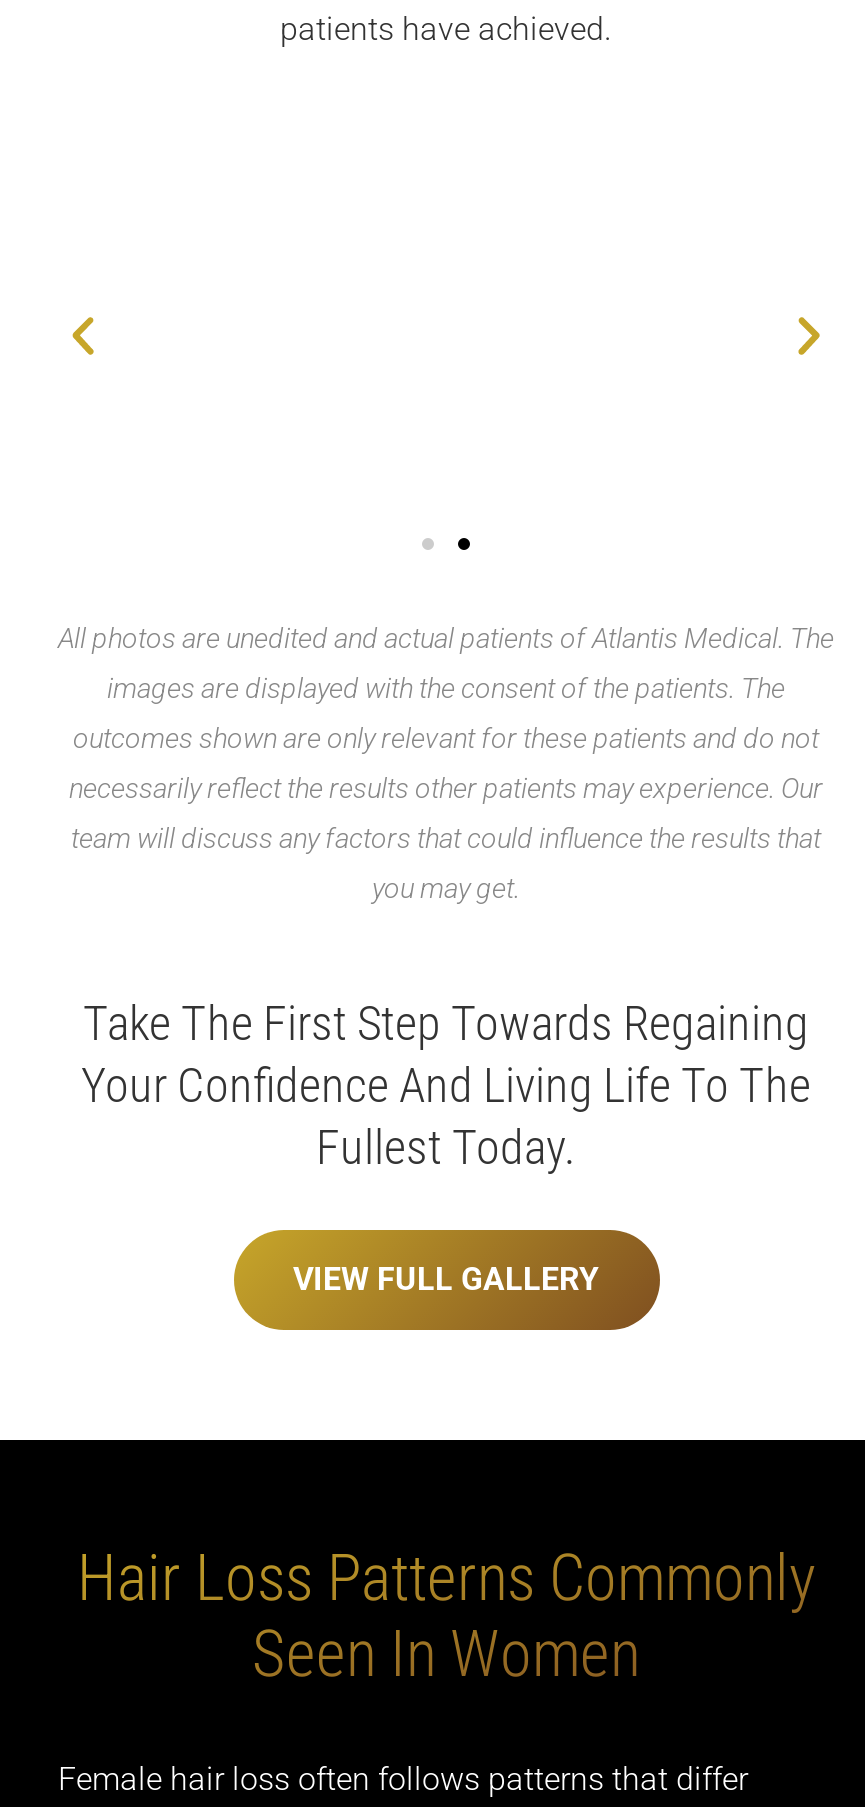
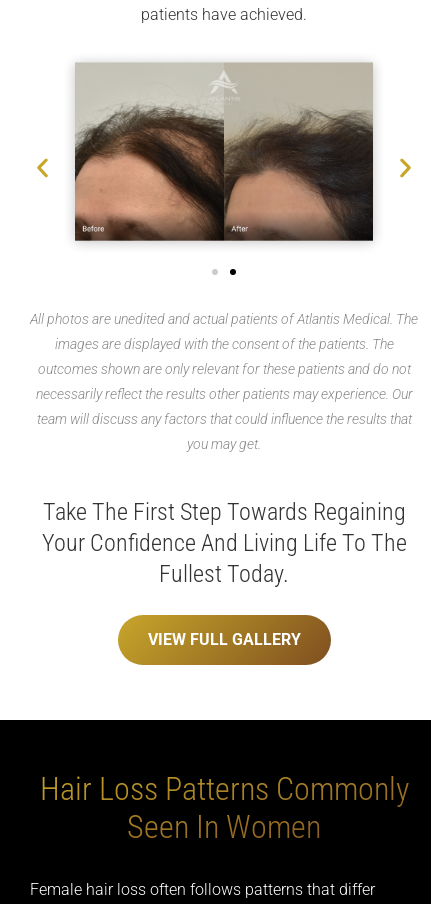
+ [image]
